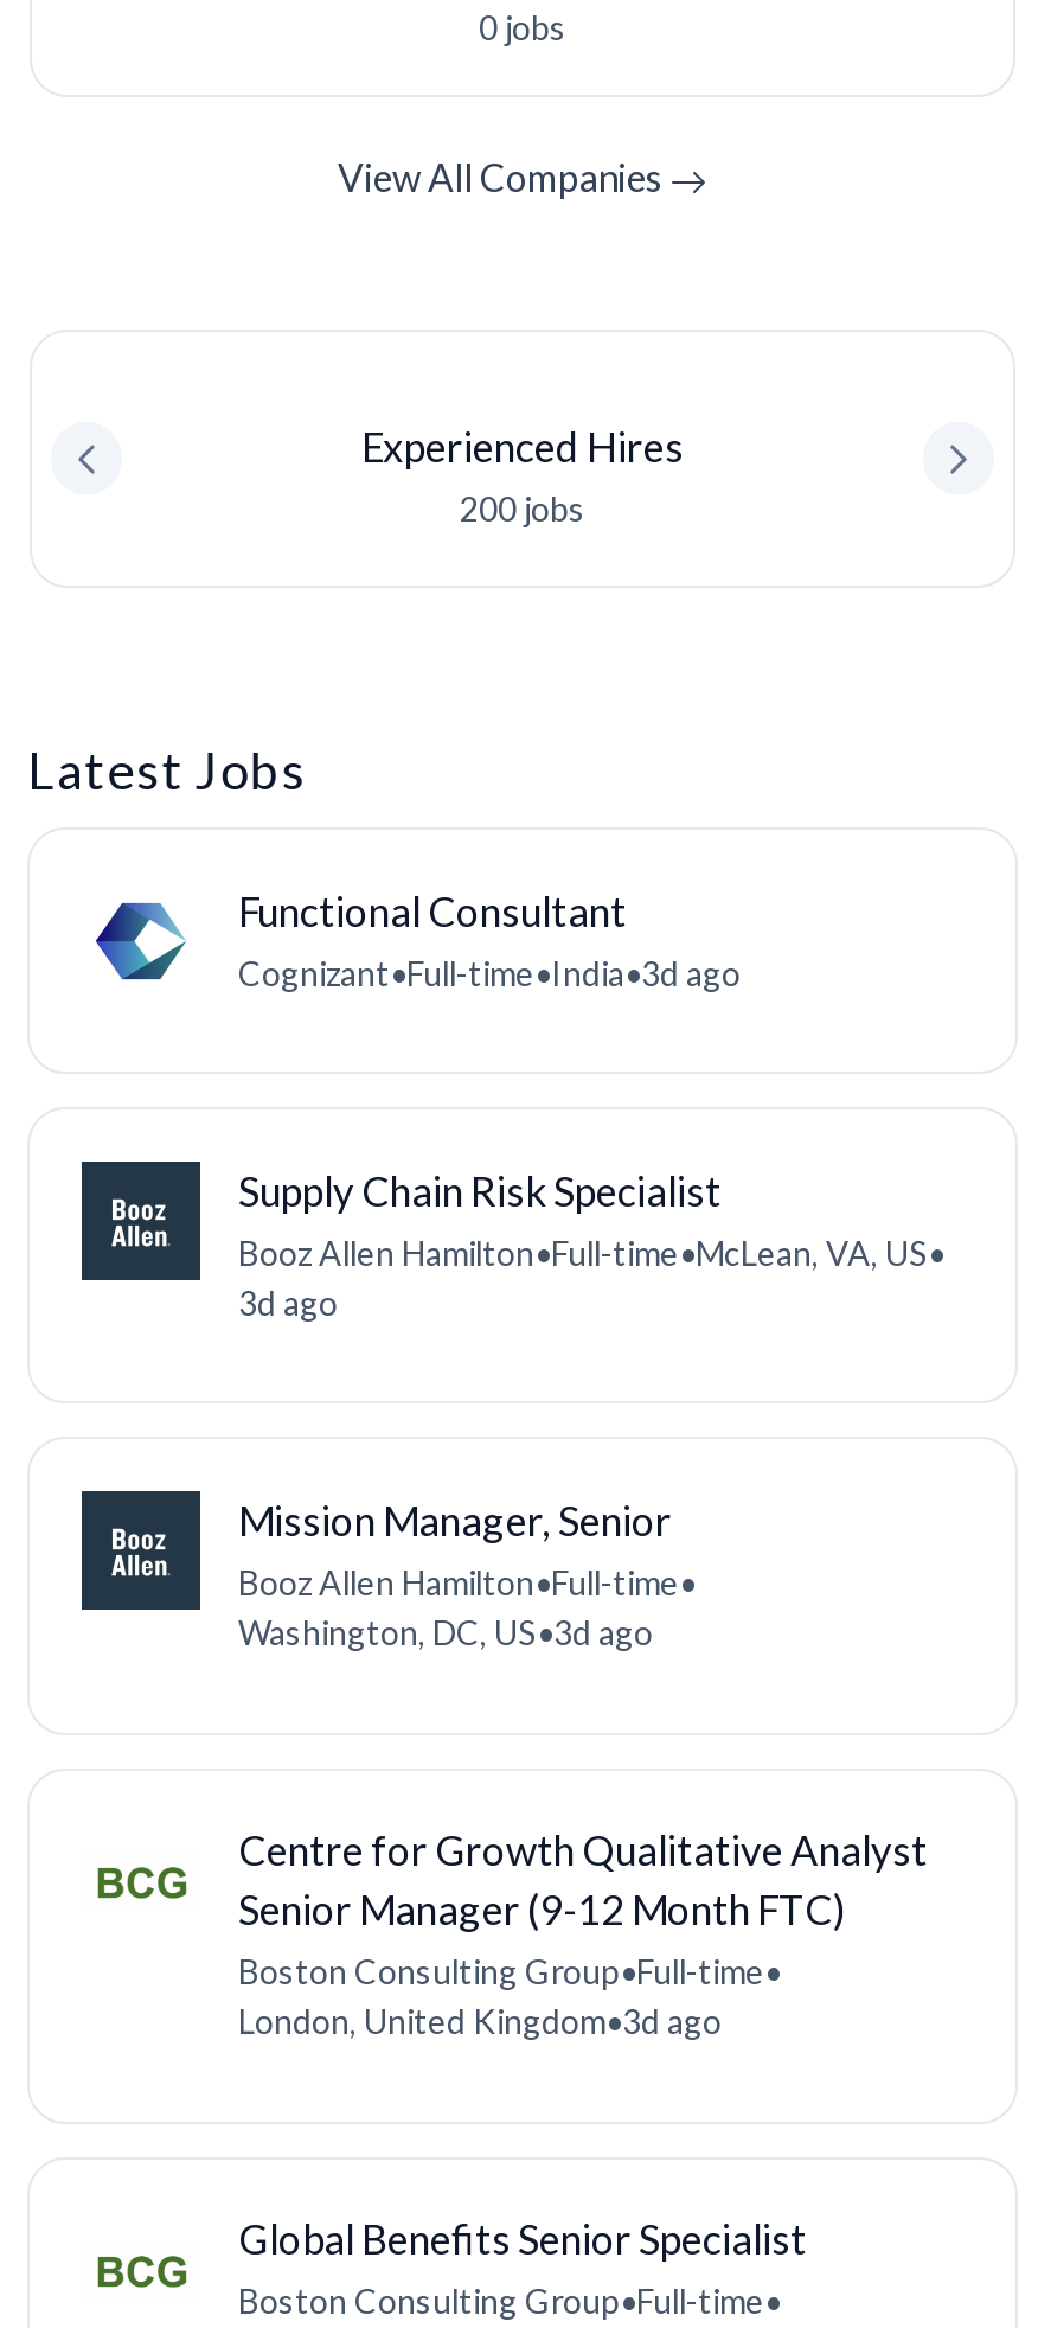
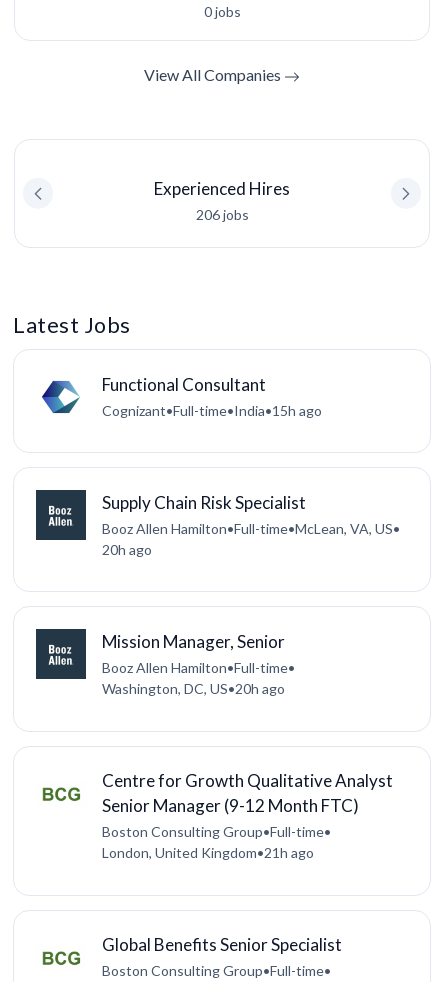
- 200 jobs
+ 206 jobs

- Cognizant•Full-time• India•3d ago
+ Cognizant•Full-time• India•15h ago

- 3d ago
+ 20h ago

- Washington, DC, US•3d ago
+ Washington, DC, US•20h ago

- London, United Kingdom•3d ago
+ London, United Kingdom•21h ago
